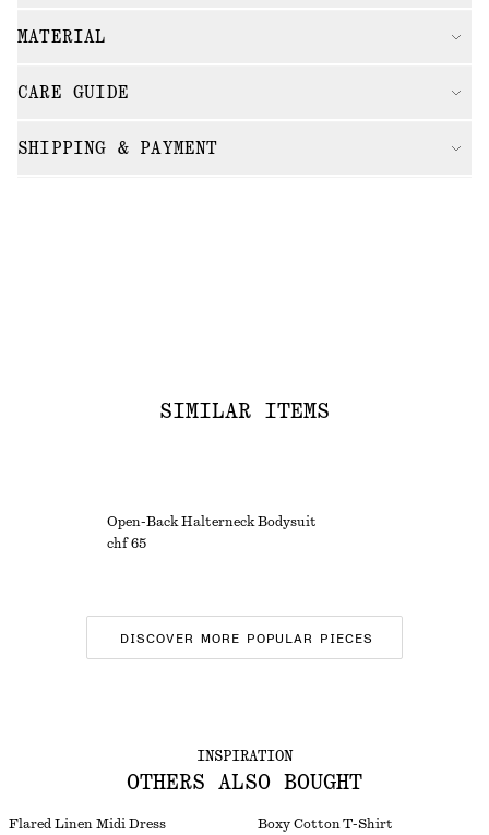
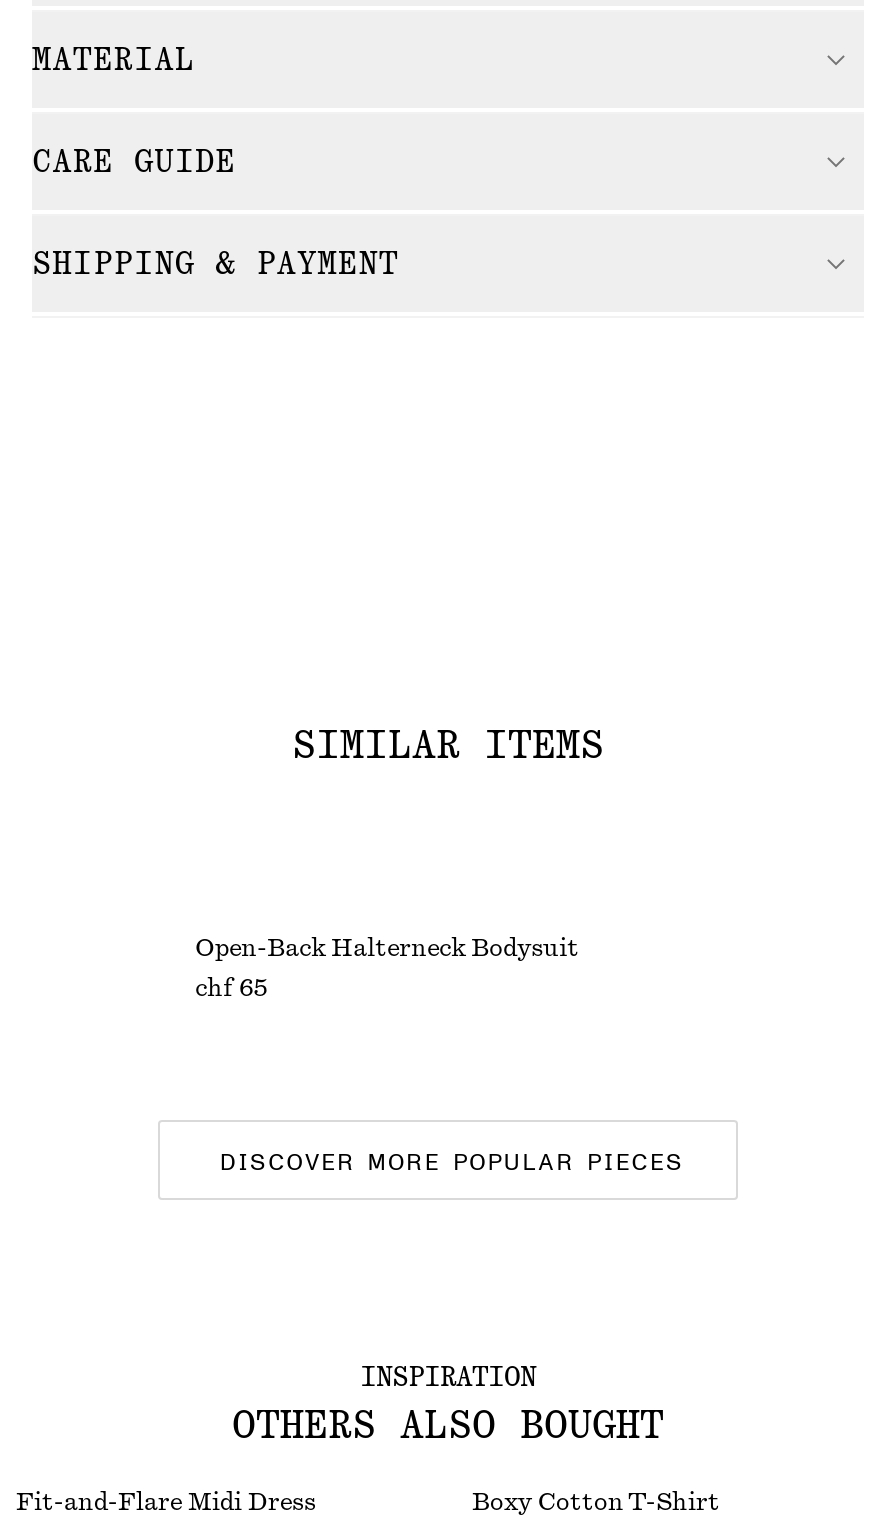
- Flared Linen Midi Dress
+ Fit-and-Flare Midi Dress
